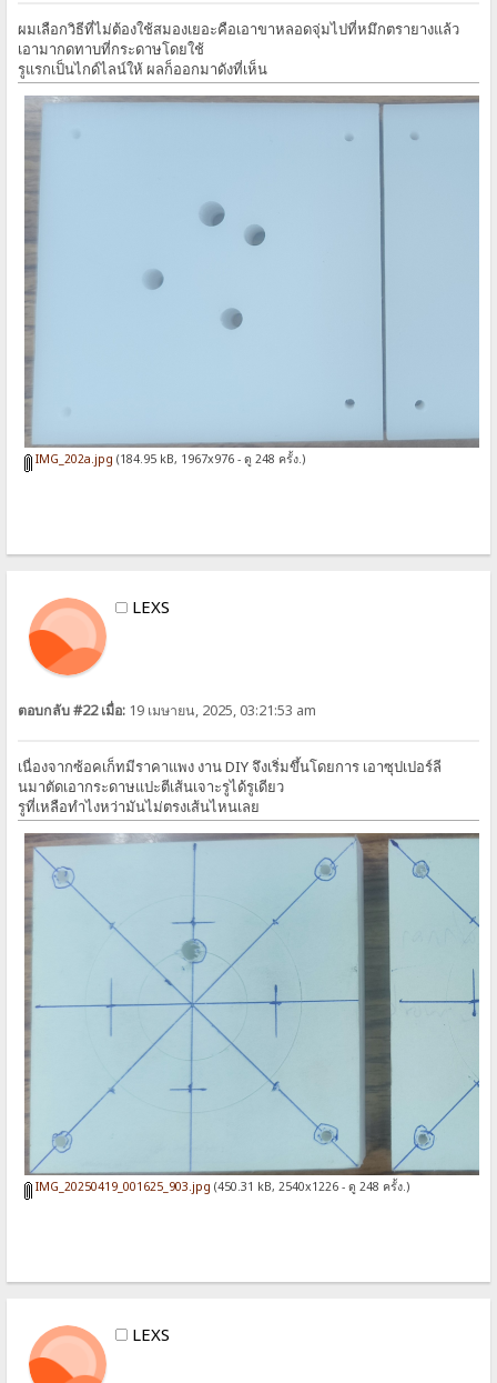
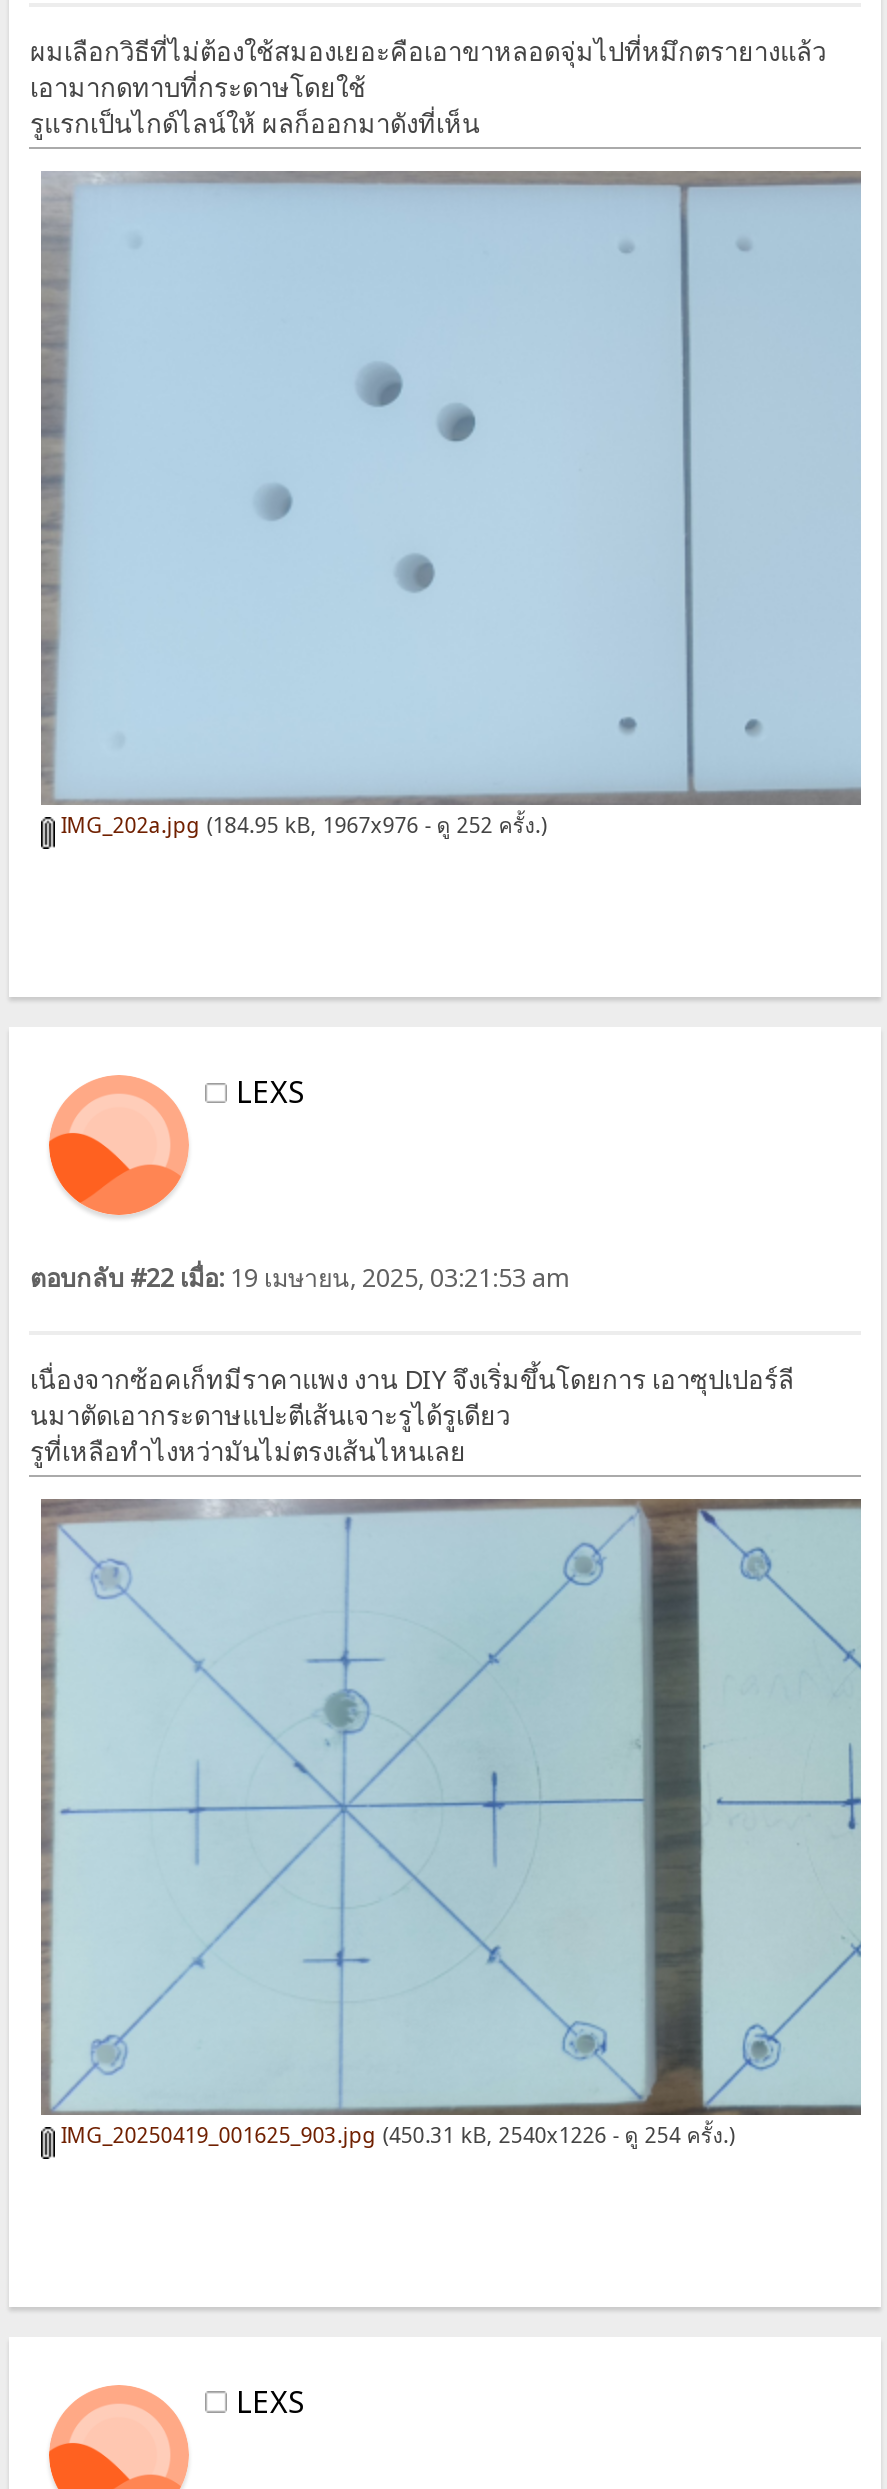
- IMG_202a.jpg (184.95 kB, 1967x976 - ดู 248 ครั้ง.)
+ IMG_202a.jpg (184.95 kB, 1967x976 - ดู 252 ครั้ง.)

- IMG_20250419_001625_903.jpg (450.31 kB, 2540x1226 - ดู 248 ครั้ง.)
+ IMG_20250419_001625_903.jpg (450.31 kB, 2540x1226 - ดู 254 ครั้ง.)
